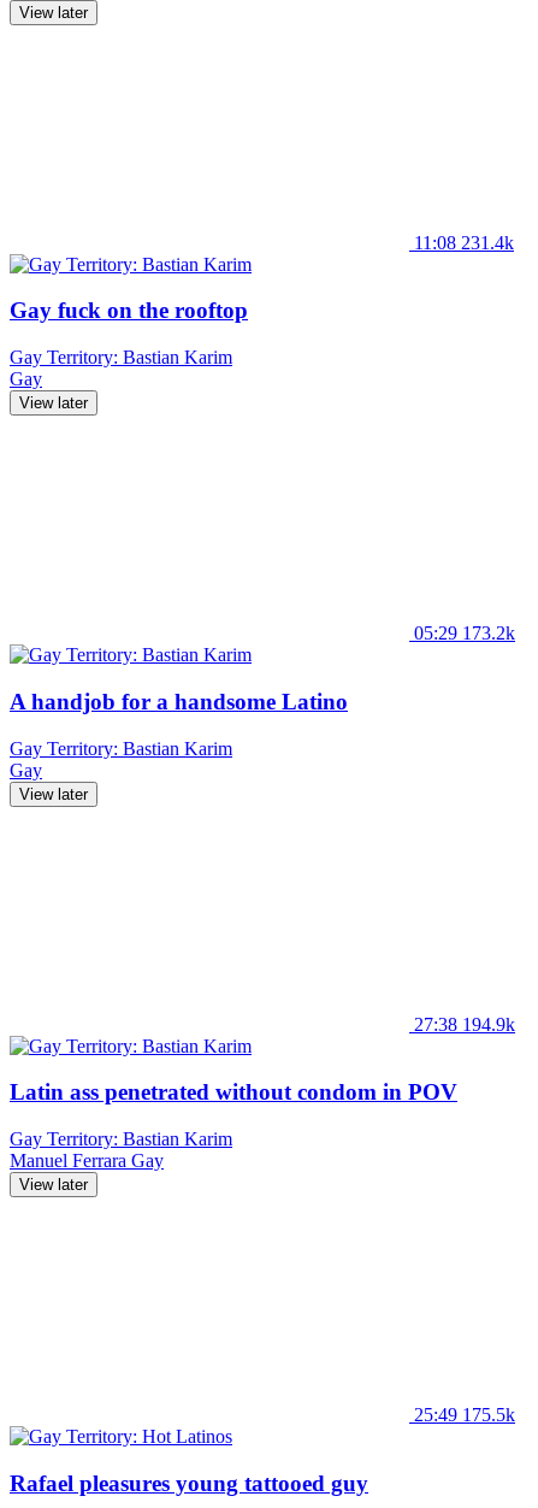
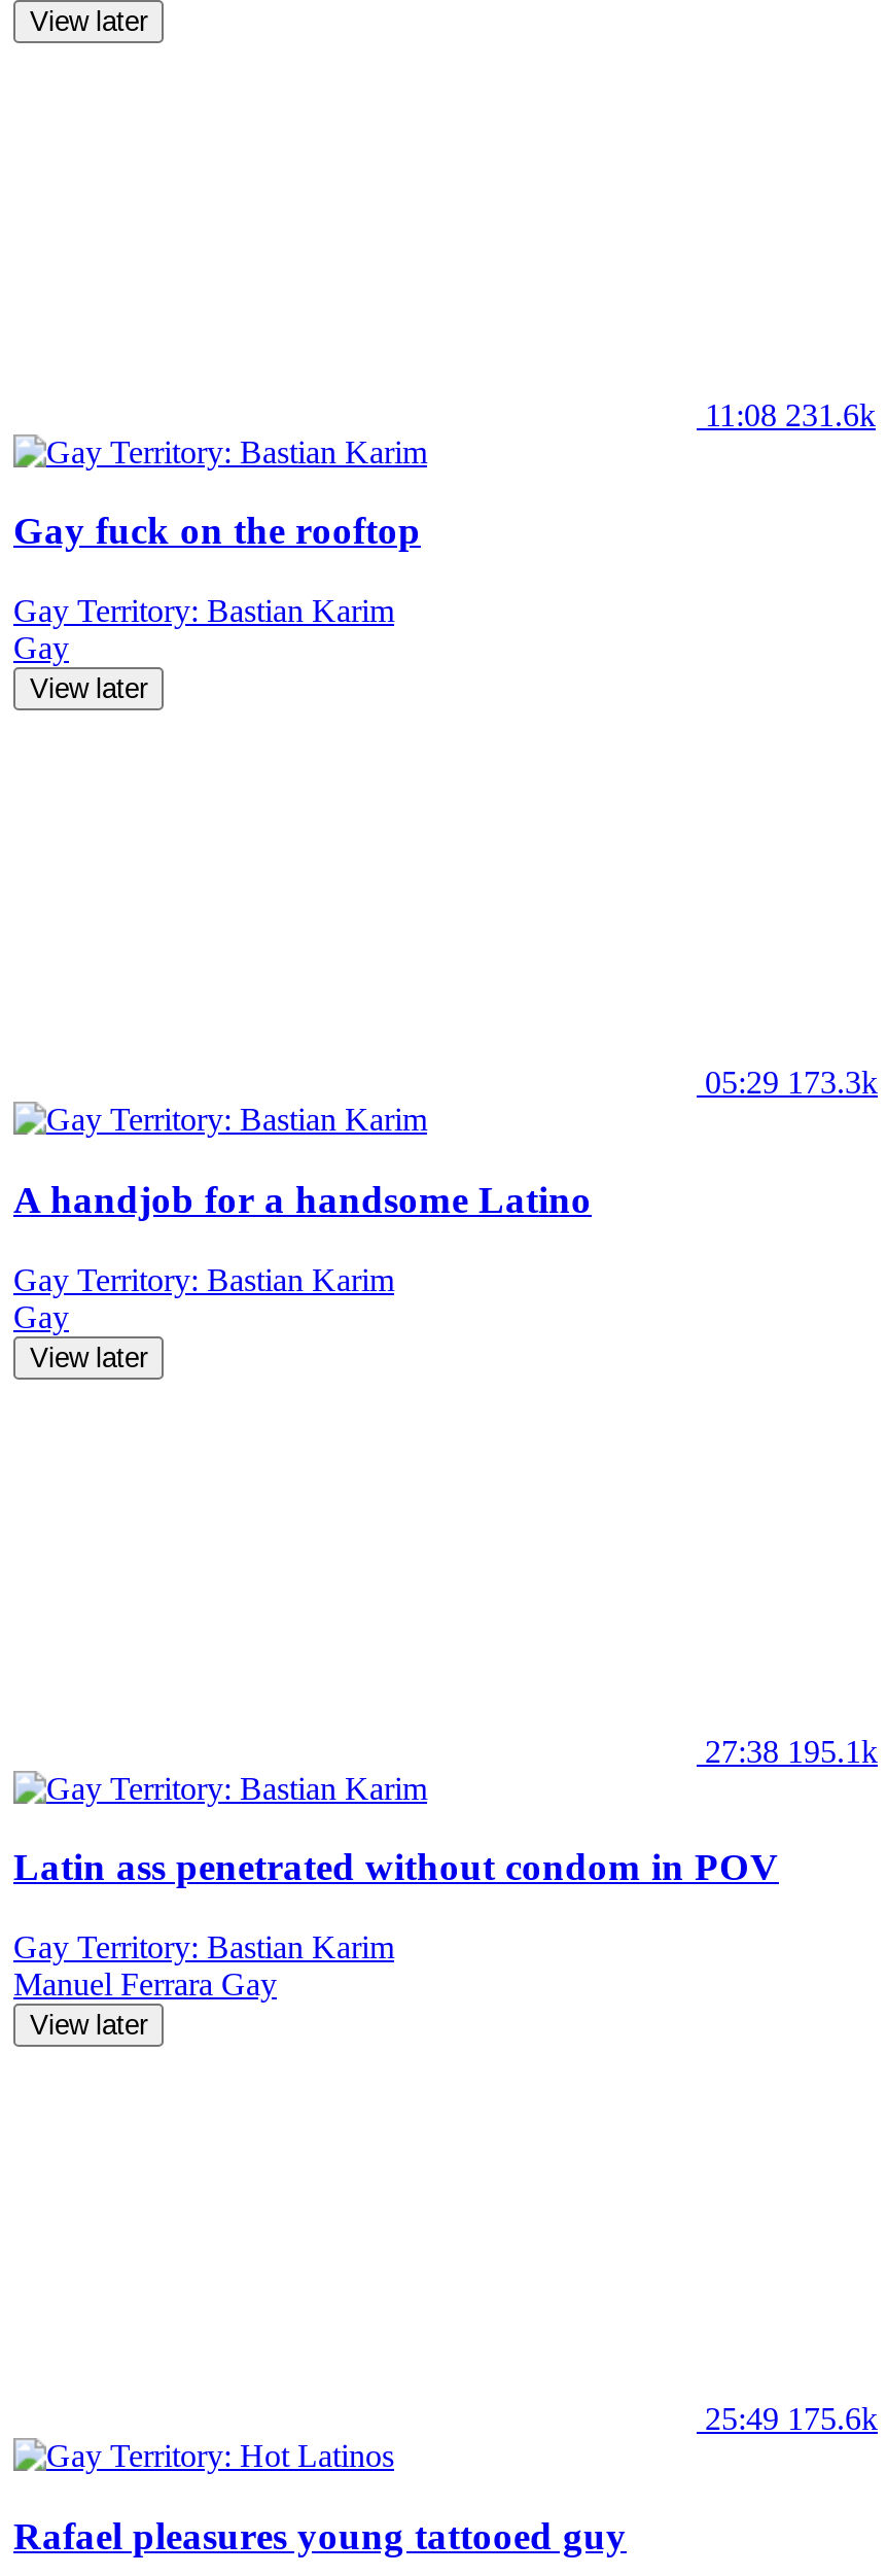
- 11:08 231.4k
+ 11:08 231.6k

- 05:29 173.2k
+ 05:29 173.3k

- 27:38 194.9k
+ 27:38 195.1k

- 25:49 175.5k
+ 25:49 175.6k
